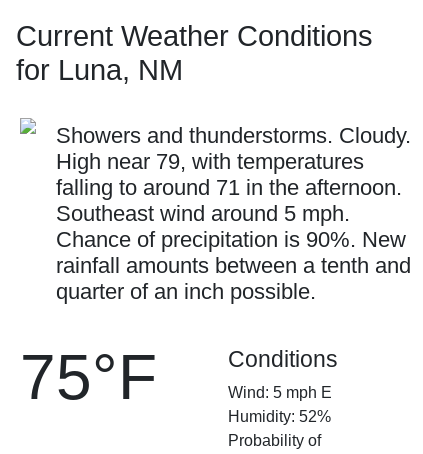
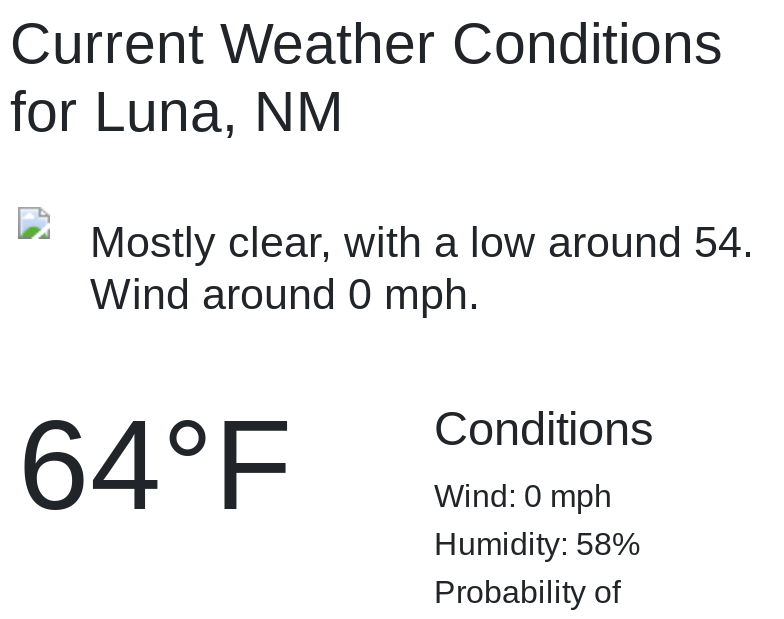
- Showers and thunderstorms. Cloudy.
- High near 79, with temperatures
- falling to around 71 in the afternoon.
- Southeast wind around 5 mph.
- Chance of precipitation is 90%. New
- rainfall amounts between a tenth and
- quarter of an inch possible.
+ Mostly clear, with a low around 54.
+ Wind around 0 mph.

- 75°F
+ 64°F

- Wind: 5 mph E
- Humidity: 52%
+ Wind: 0 mph
+ Humidity: 58%
